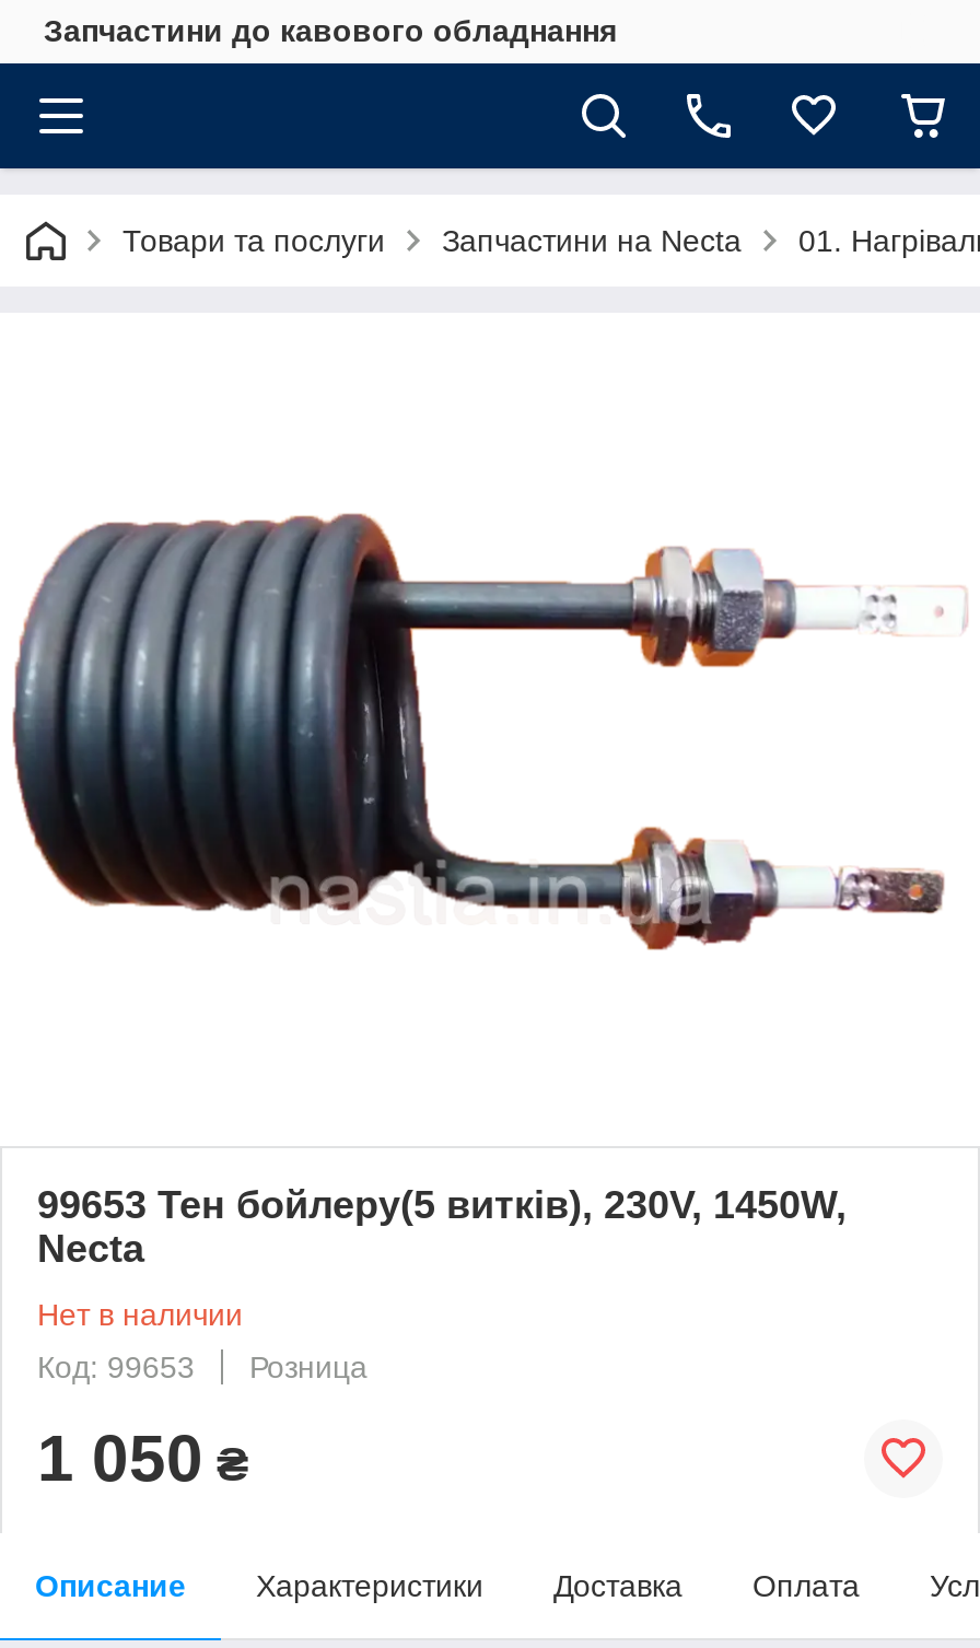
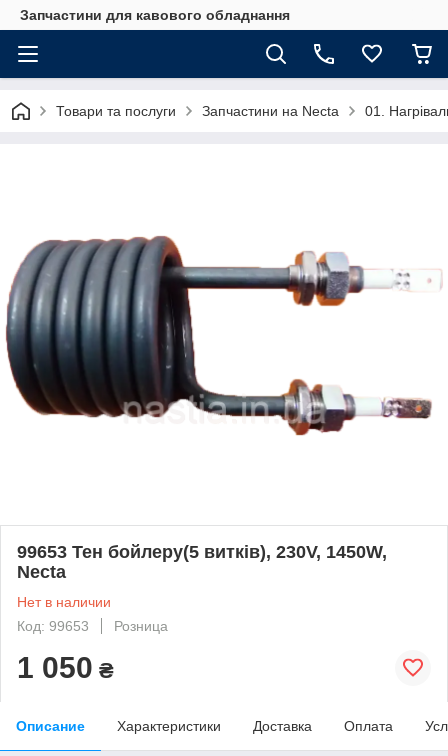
- Запчастини до кавового обладнання
+ Запчастини для кавового обладнання
